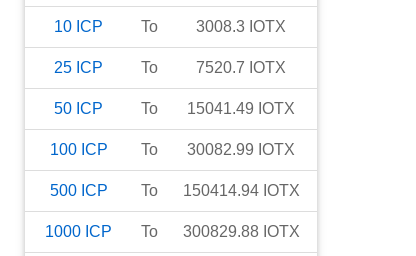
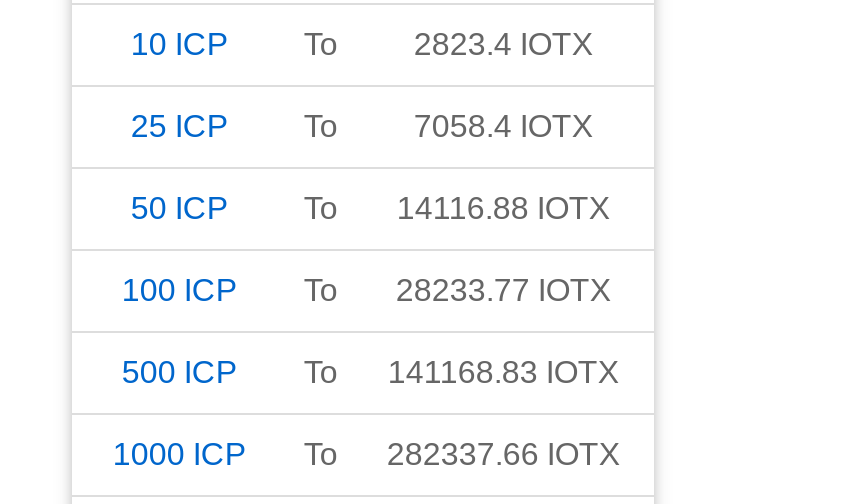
- 3008.3 IOTX
+ 2823.4 IOTX

- 7520.7 IOTX
+ 7058.4 IOTX

- To 15041.49 IOTX
+ To 14116.88 IOTX

- 100 ICP To 30082.99 IOTX
+ 100 ICP To 28233.77 IOTX

- 500 ICP To 150414.94 IOTX
+ 500 ICP To 141168.83 IOTX

- 1000 ICP To 300829.88 IOTX
+ 1000 ICP To 282337.66 IOTX
